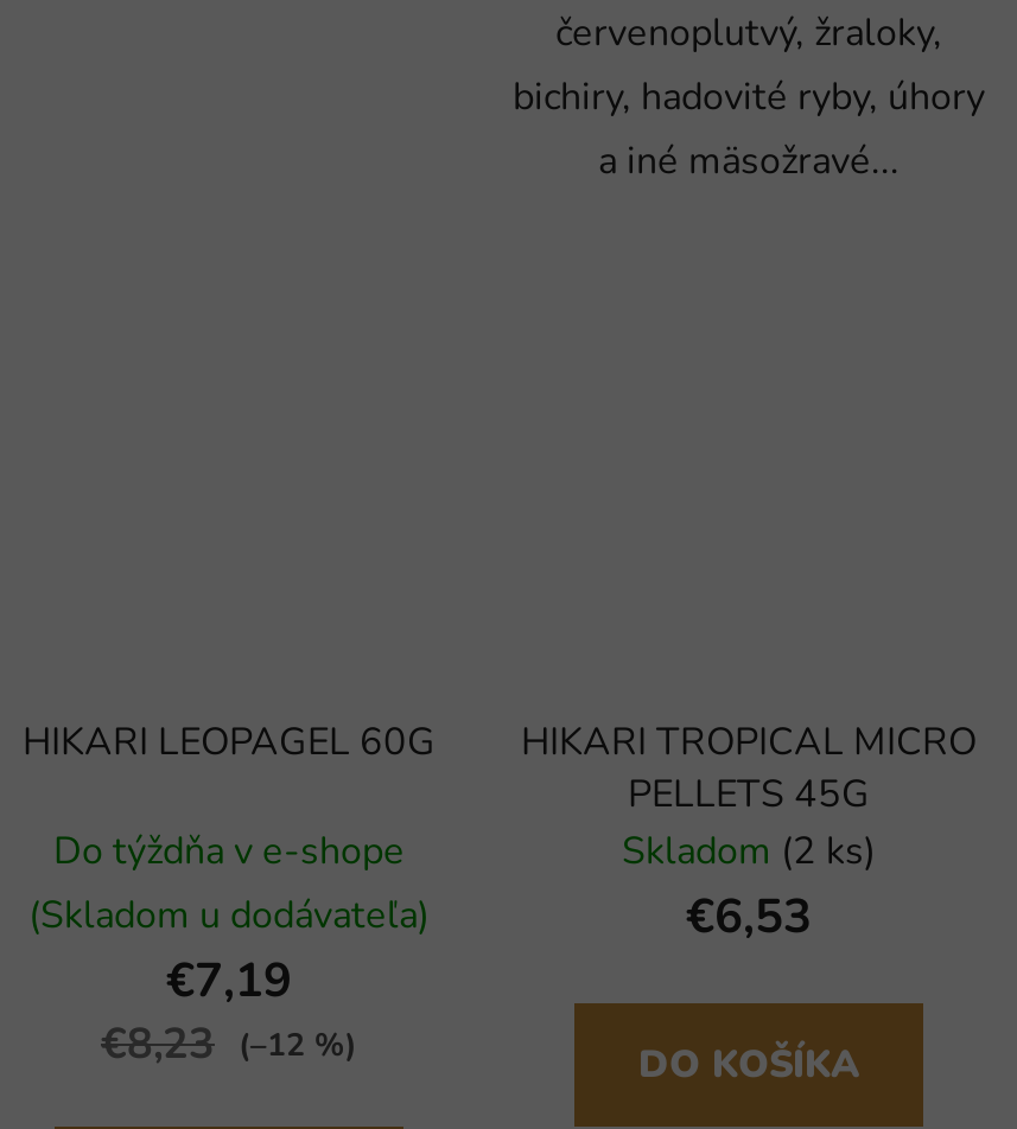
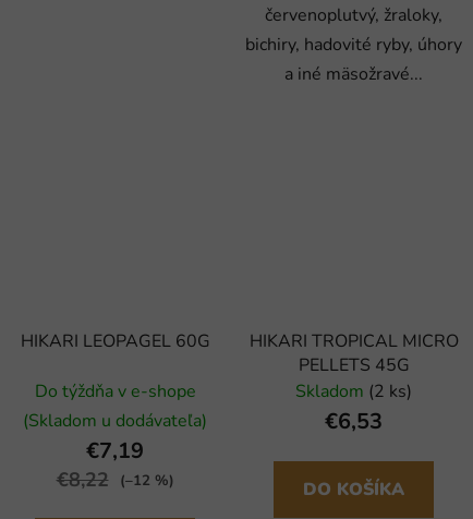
- €8,23 (–12 %)
+ €8,22 (–12 %)
